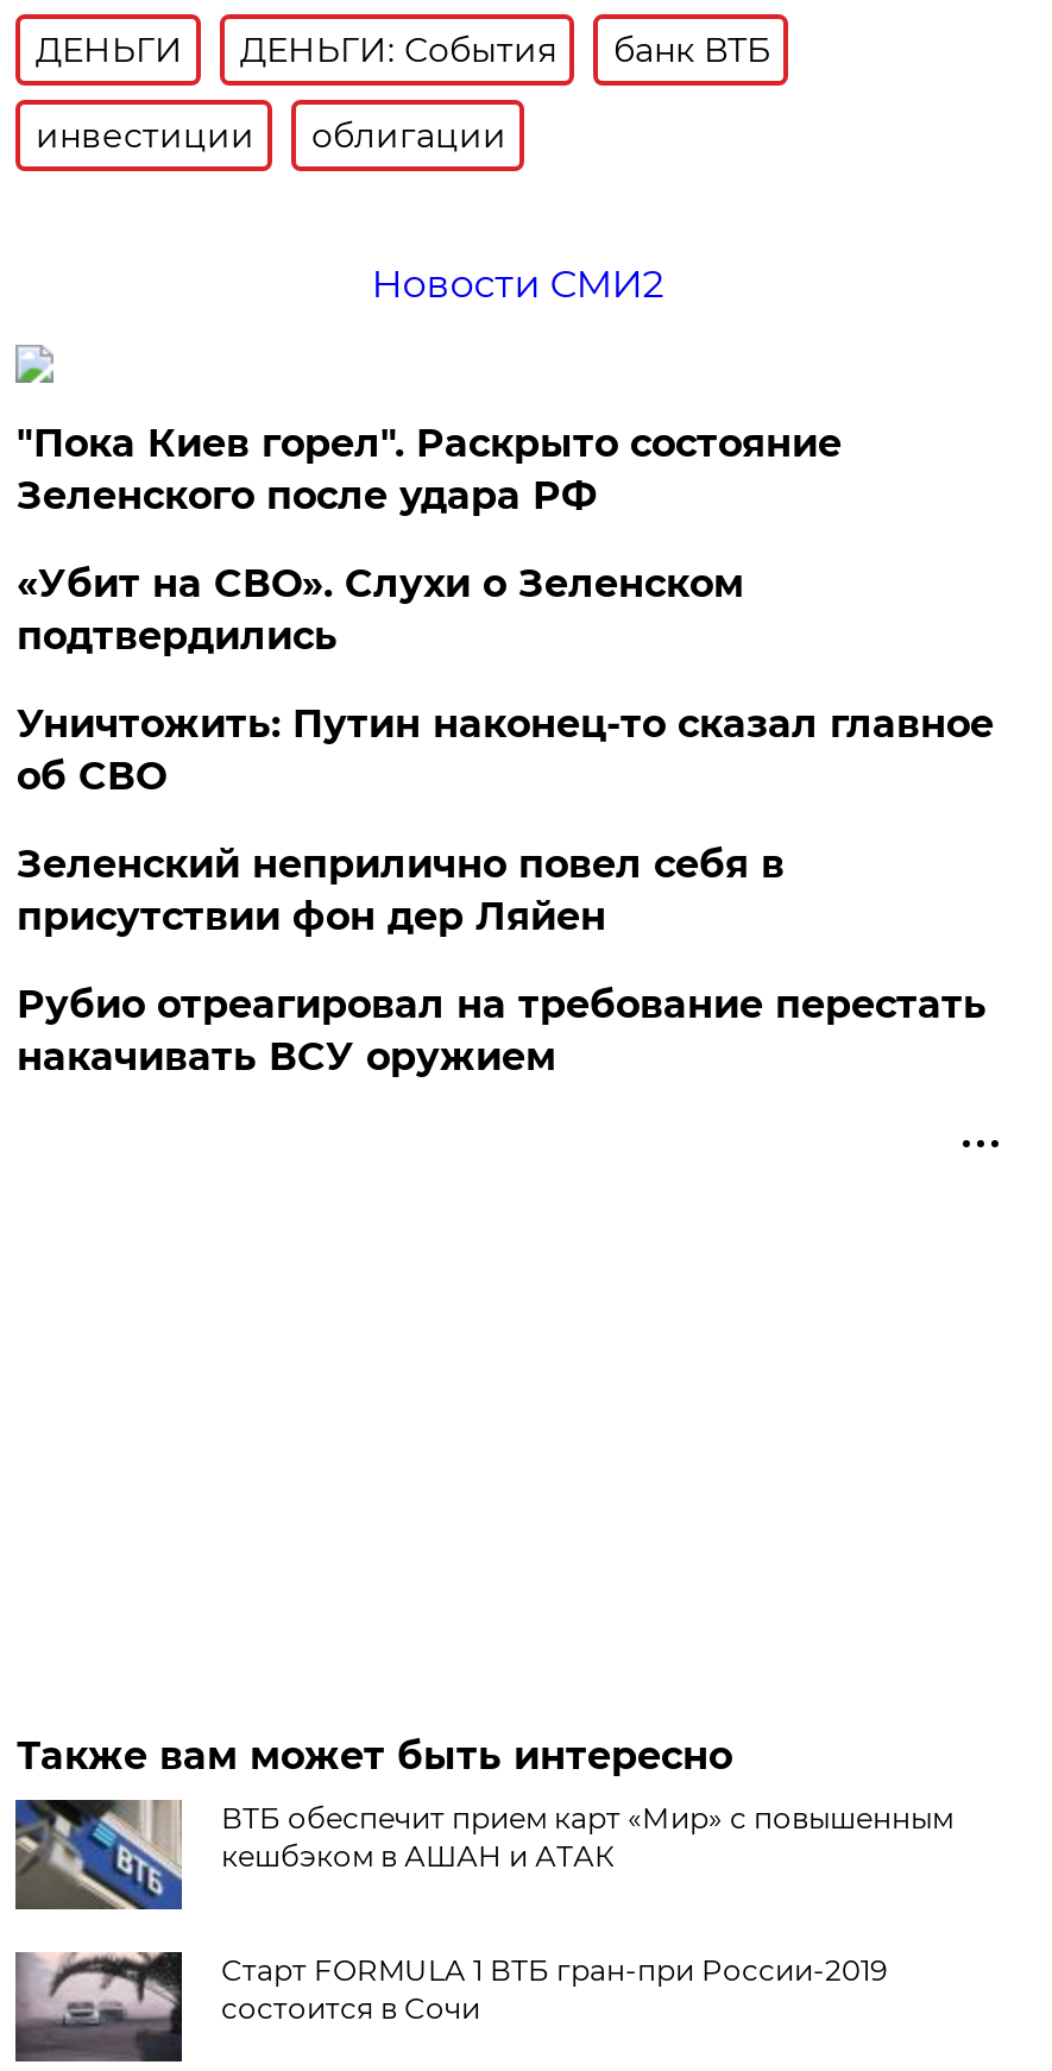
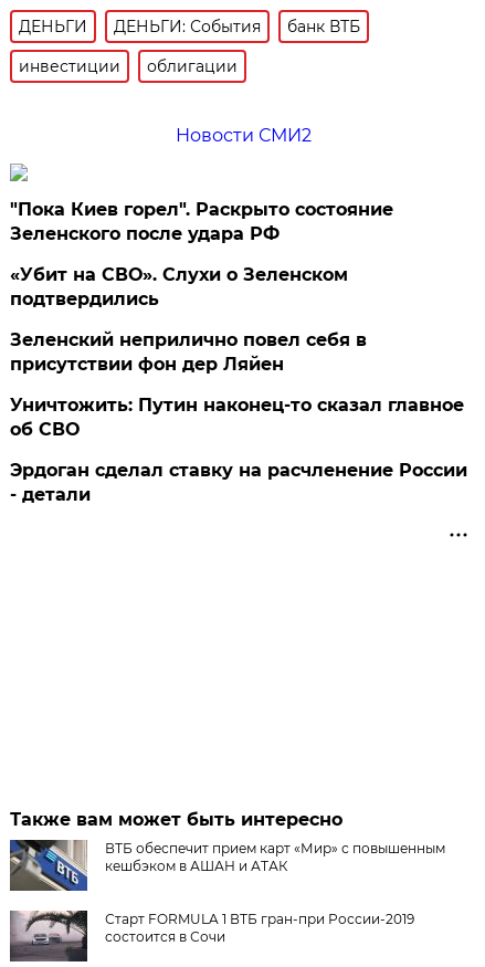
moved down: Уничтожить: Путин наконец-то сказал главное | об СВО

moved up: Зеленский неприлично повел cебя в | присутствии фон дер Ляйен

- Рубио отреагировал на требование перестать
- накачивать ВСУ оружием
+ Эрдоган сделал ставку на расчленение России
+ - детали
